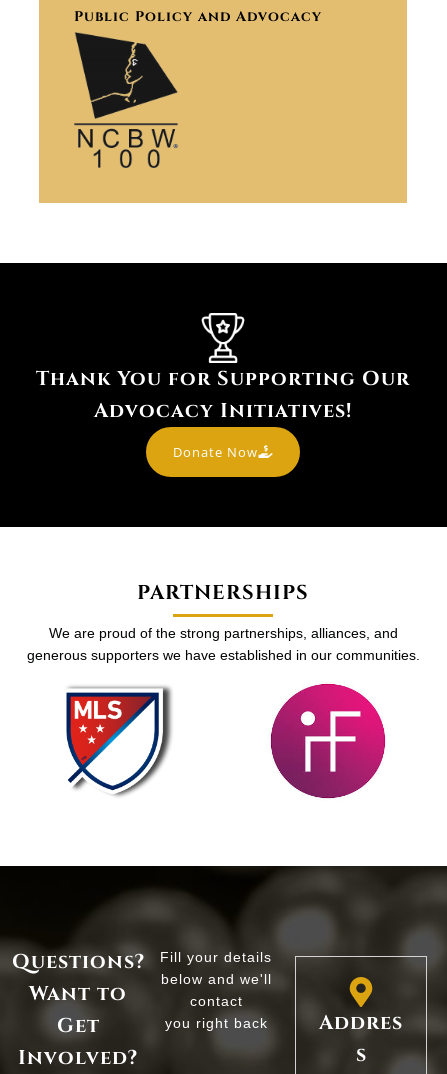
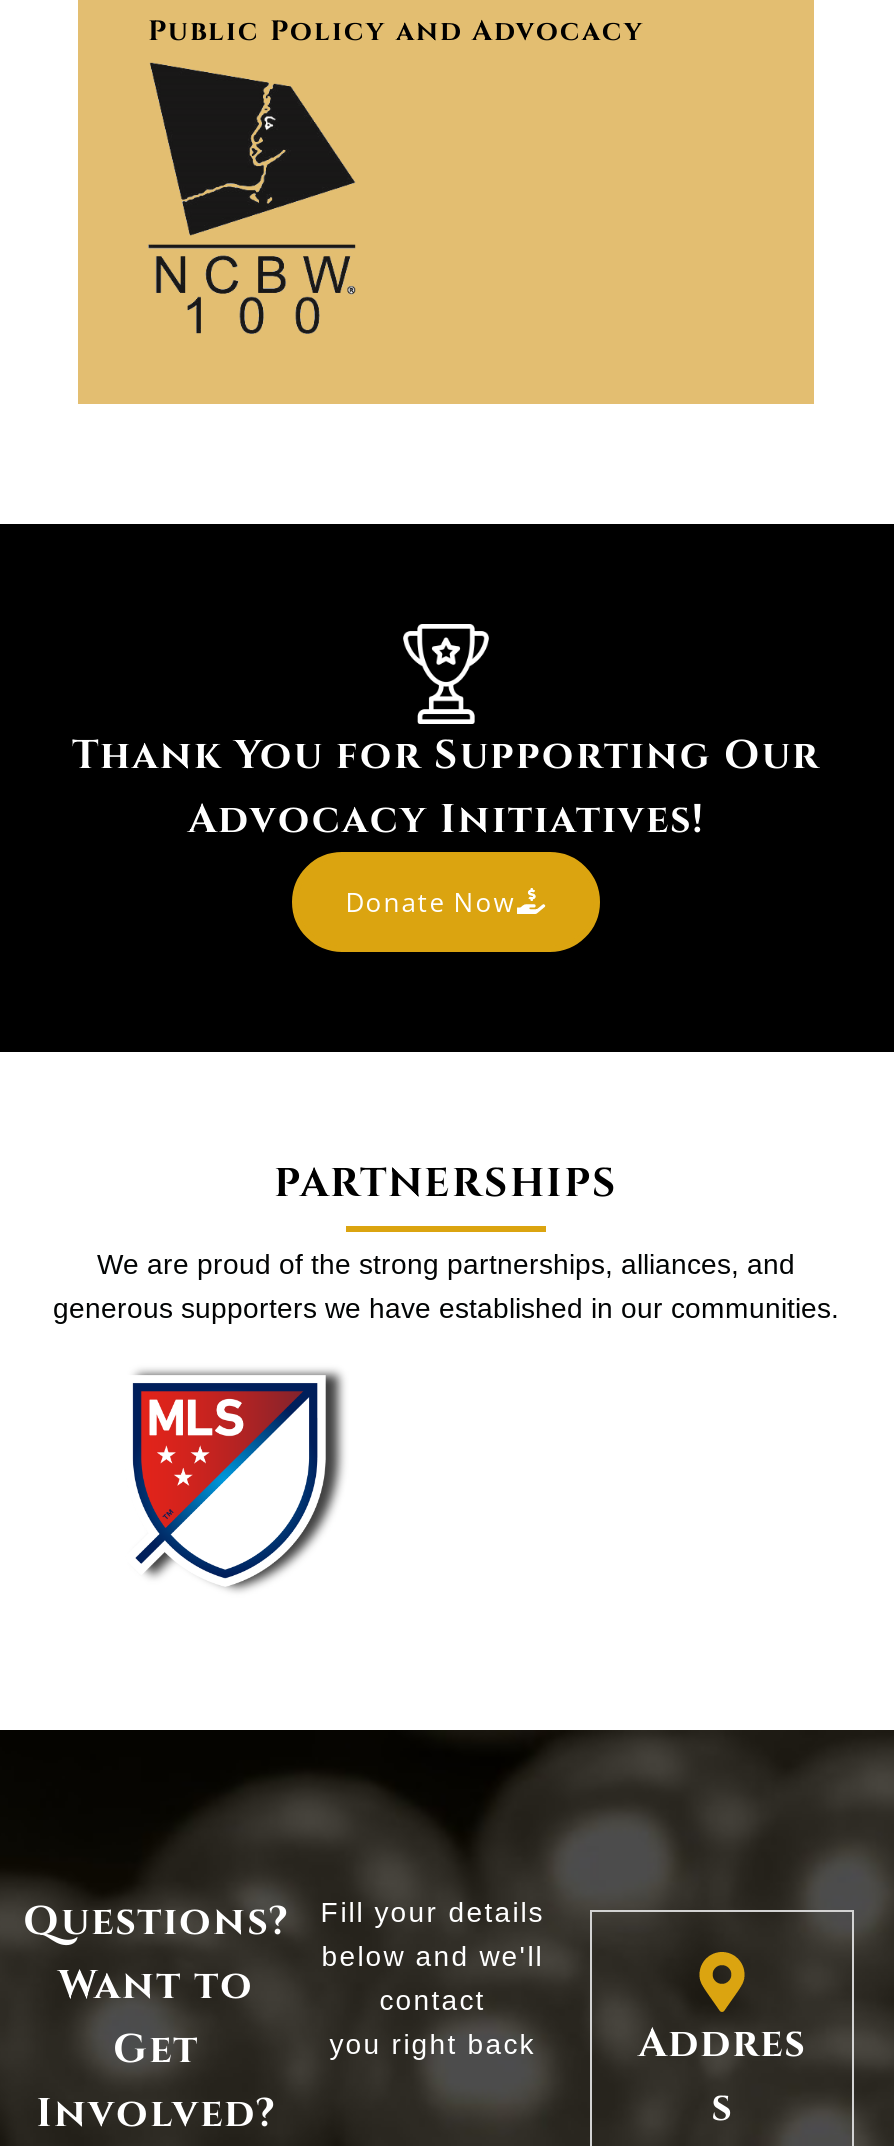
- [image]
